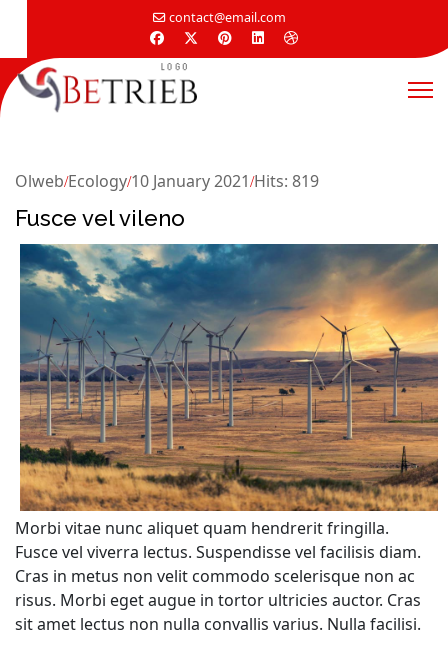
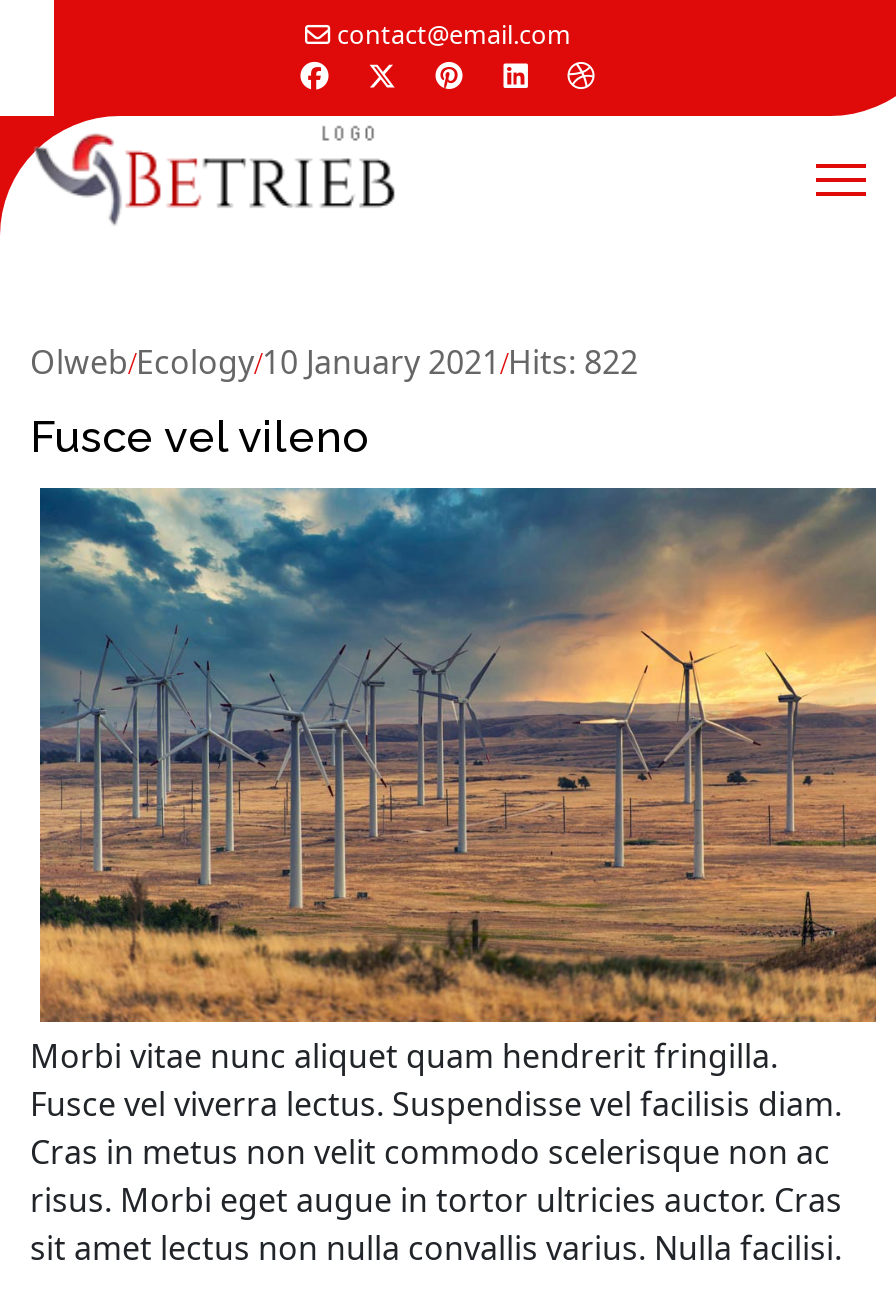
- Olweb Ecology 10 January 2021 Hits: 819
+ Olweb Ecology 10 January 2021 Hits: 822
